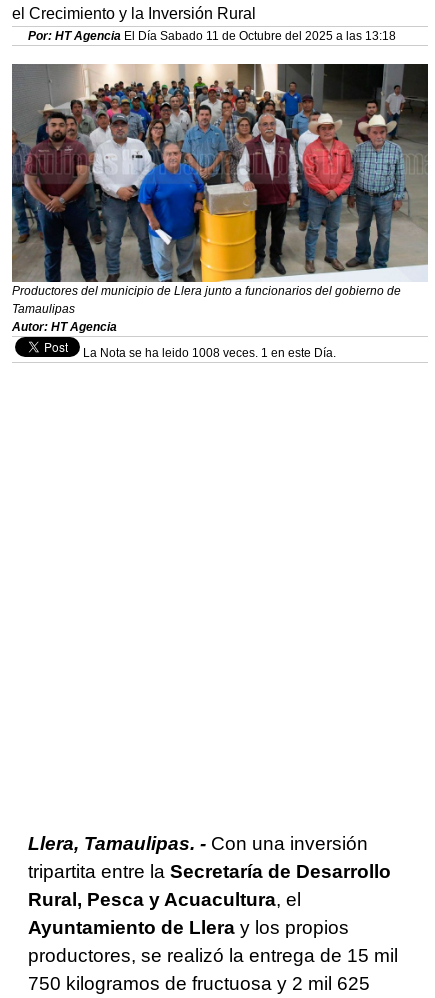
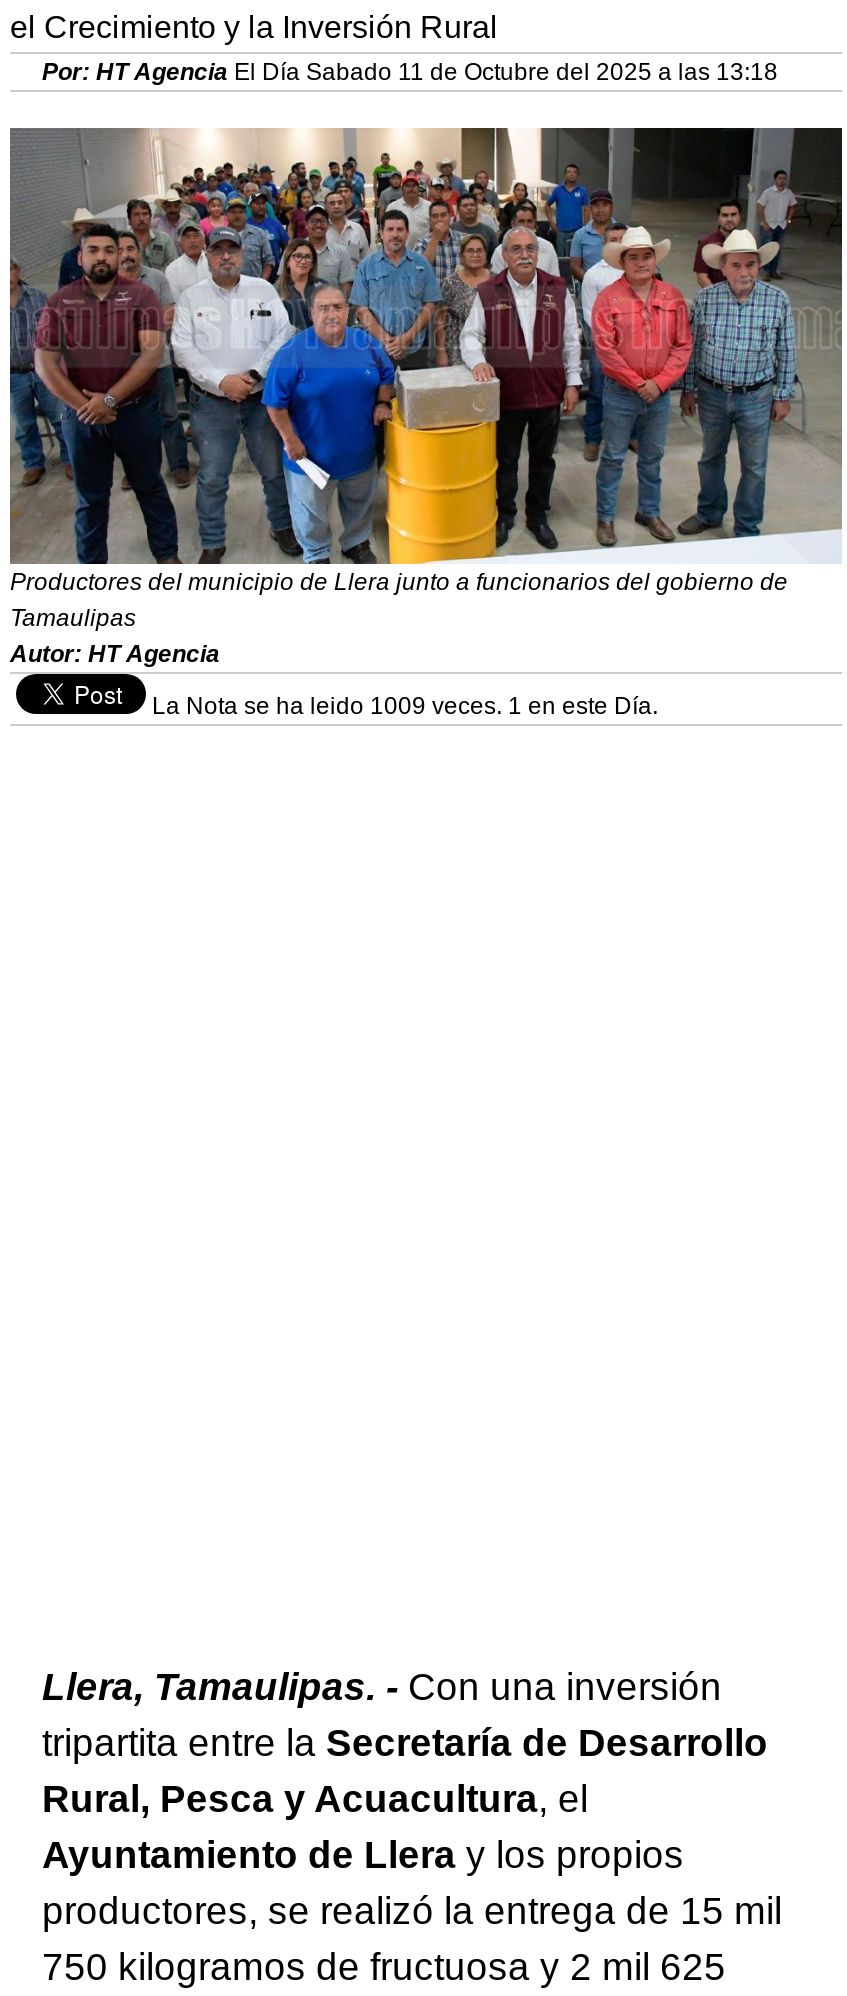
- La Nota se ha leido 1008 veces. 1 en este Día.
+ La Nota se ha leido 1009 veces. 1 en este Día.
